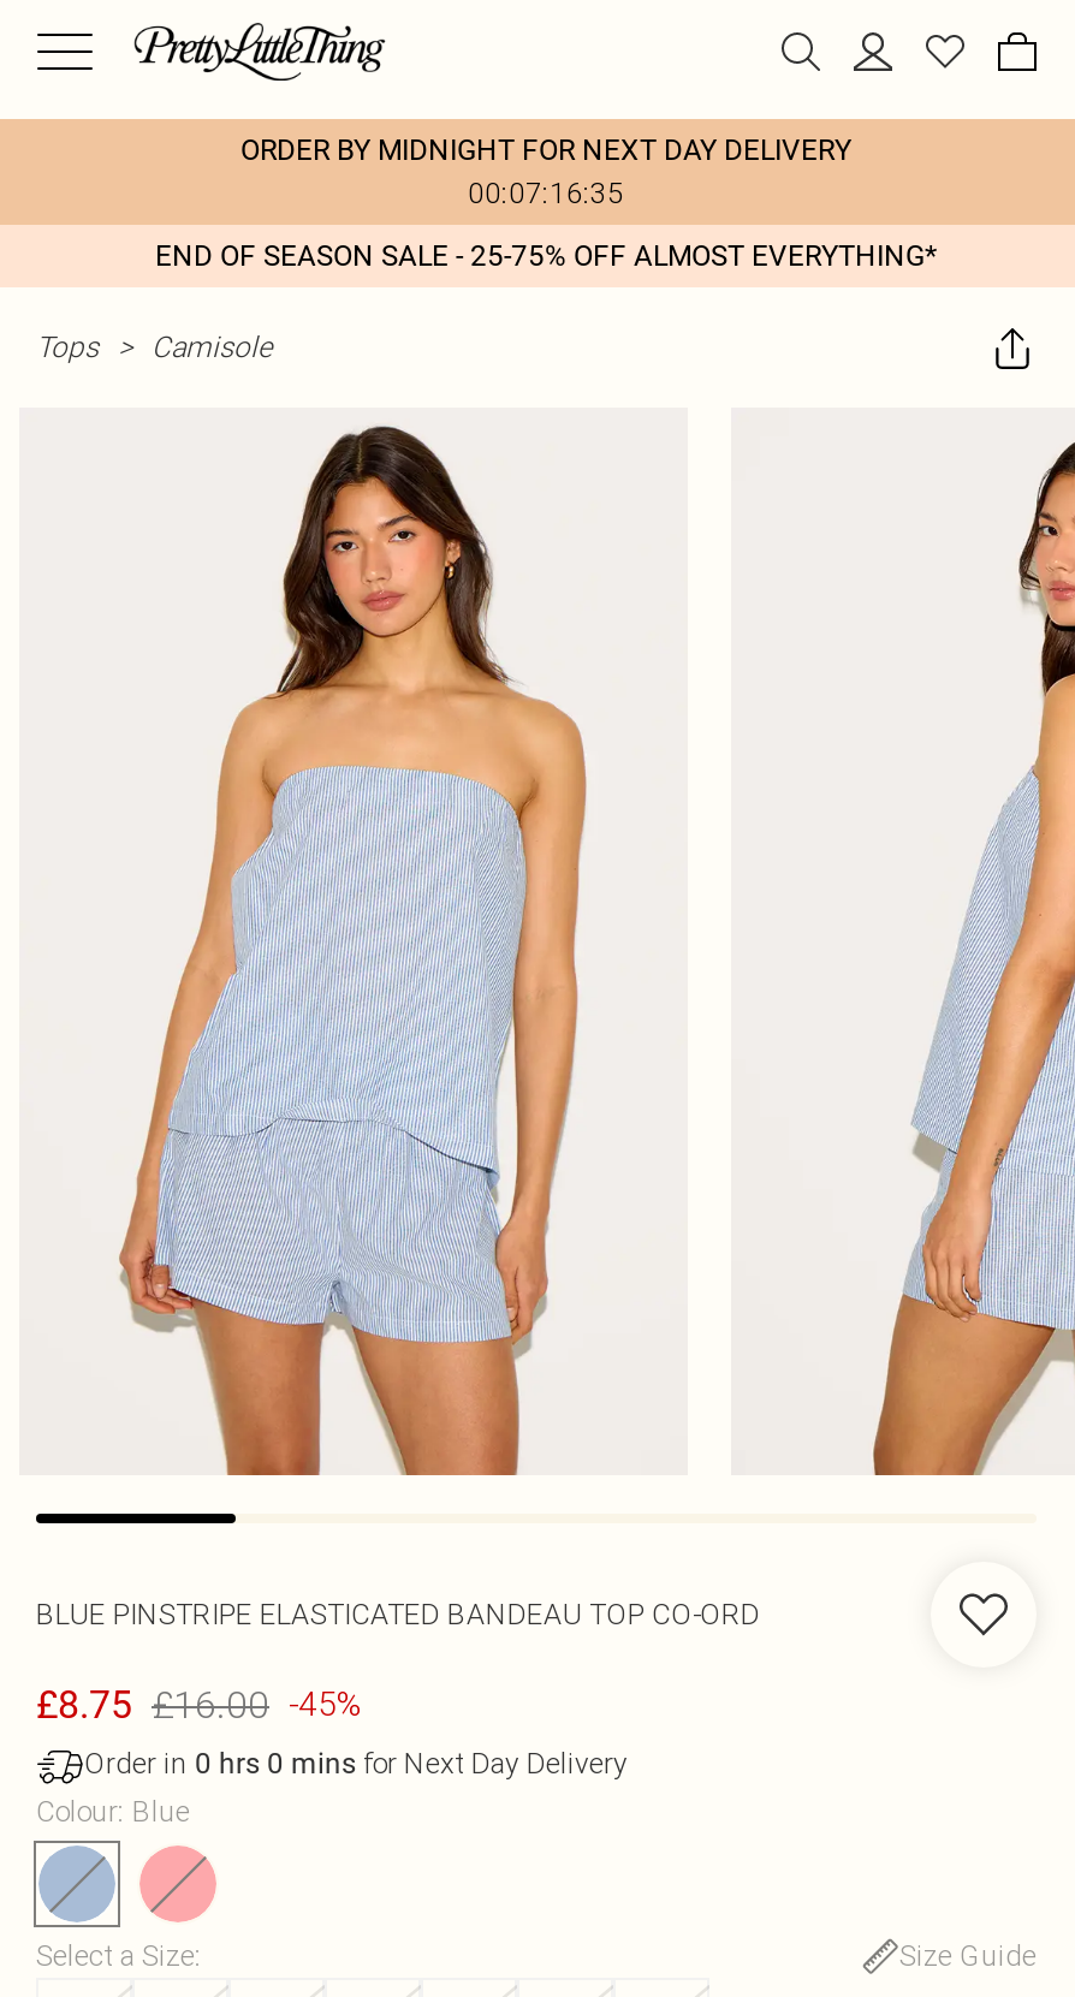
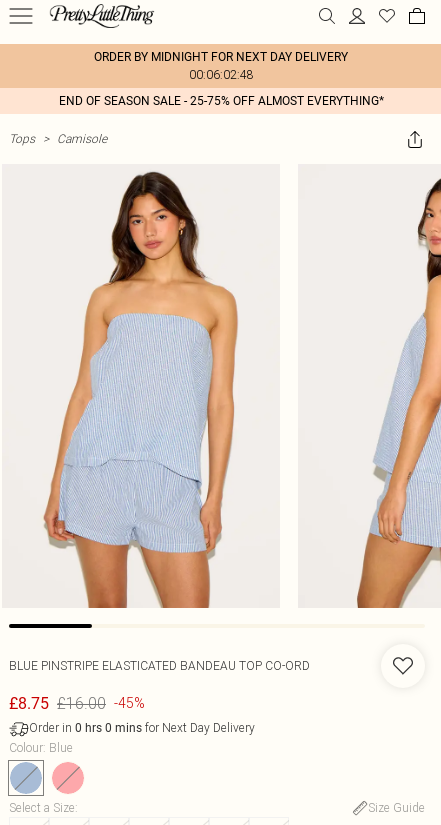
- 00:07:16:35
+ 00:06:02:48
